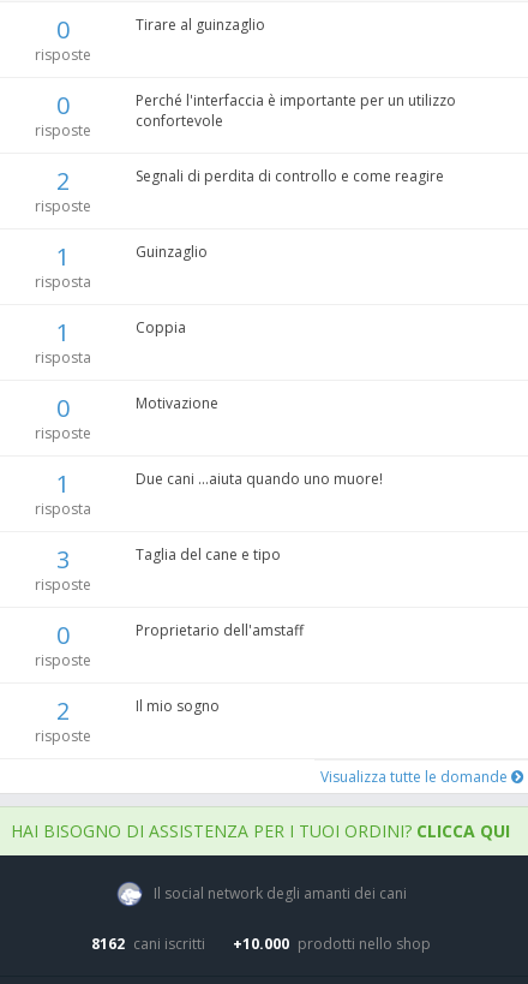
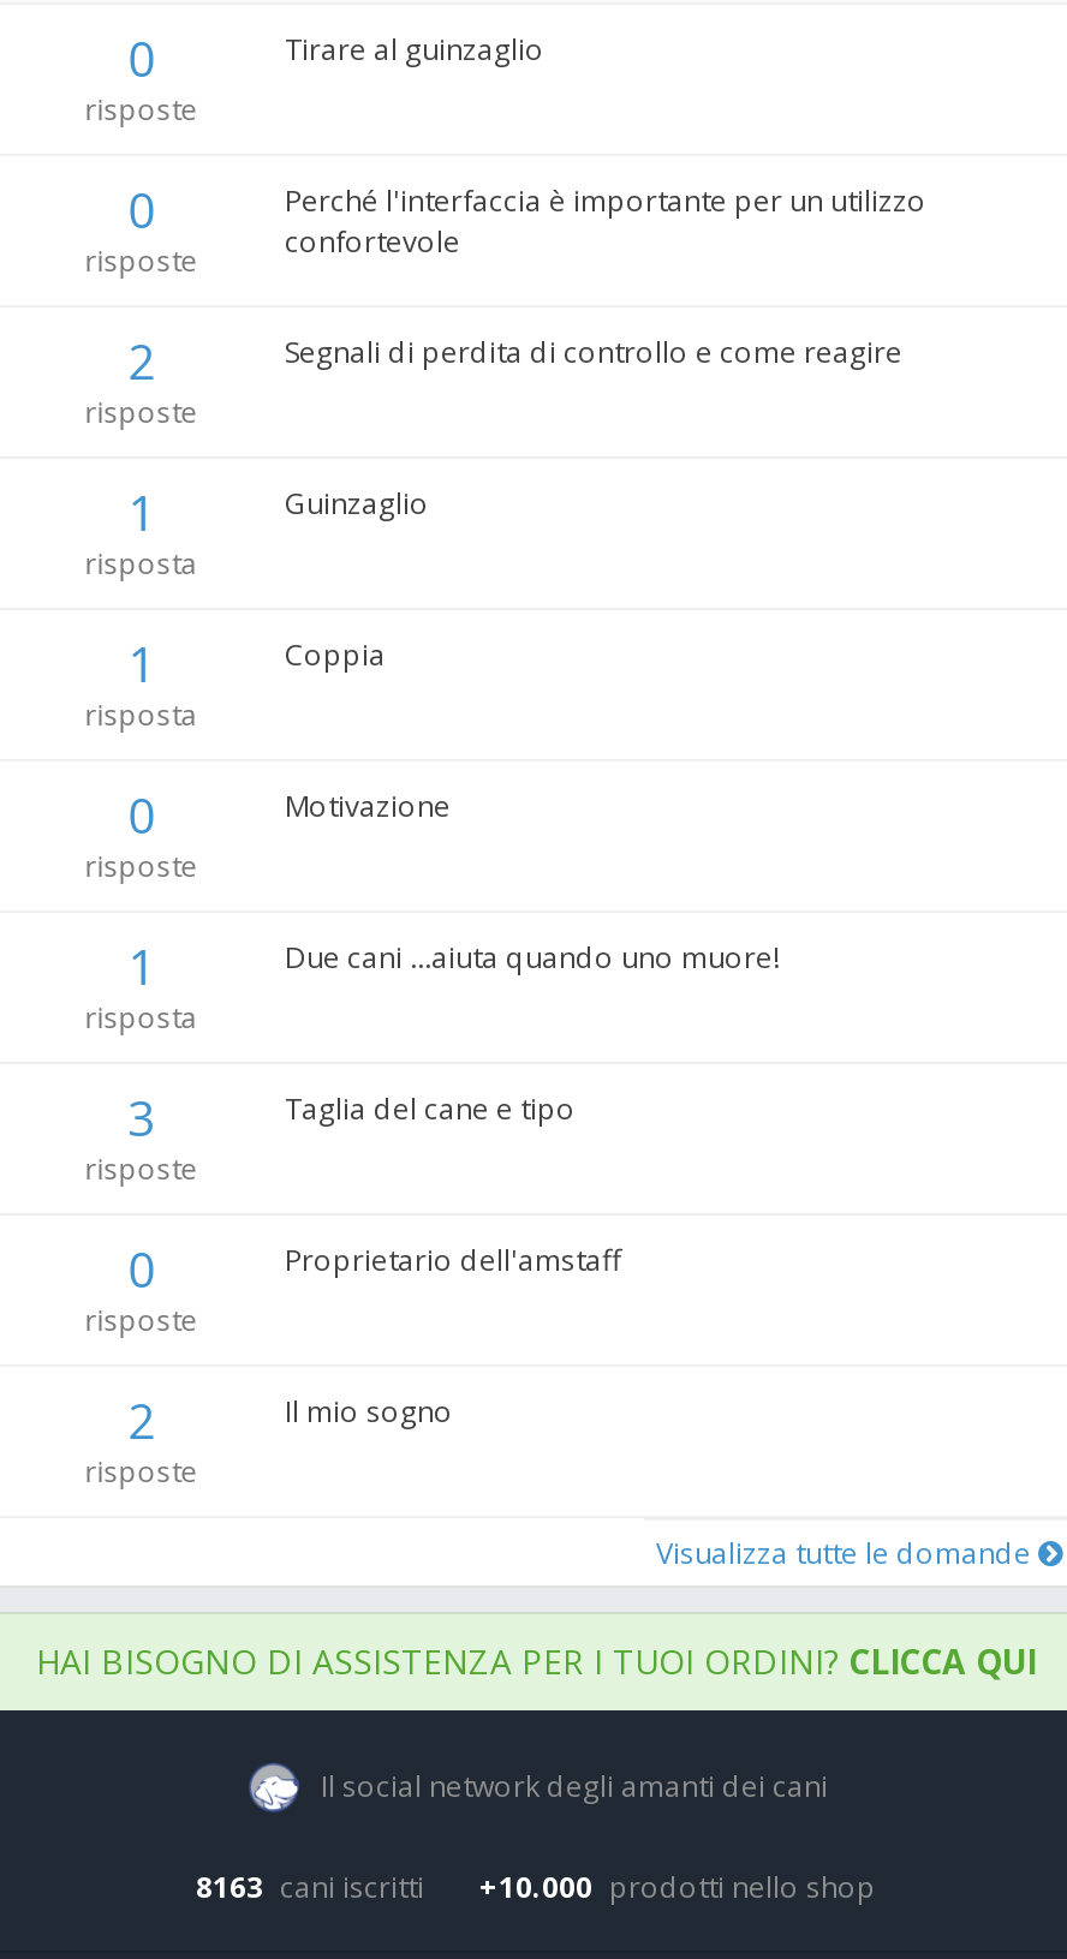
- 8162 cani iscritti
+ 8163 cani iscritti
